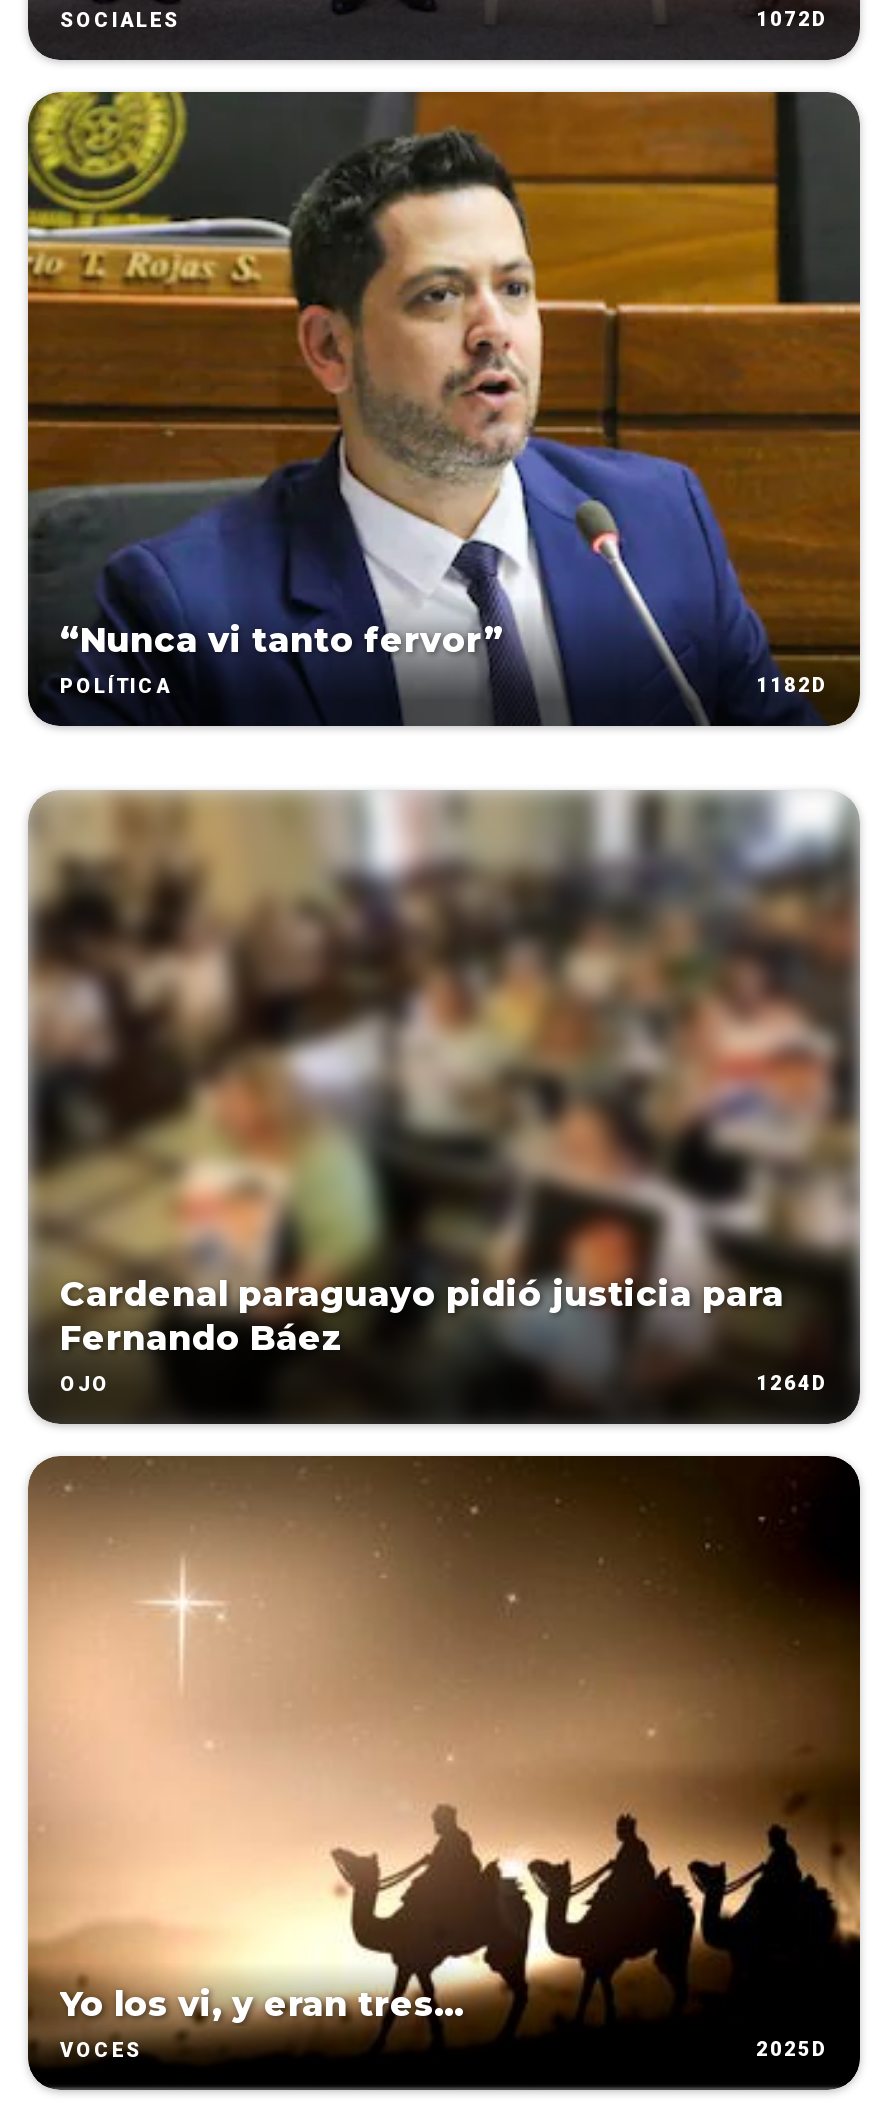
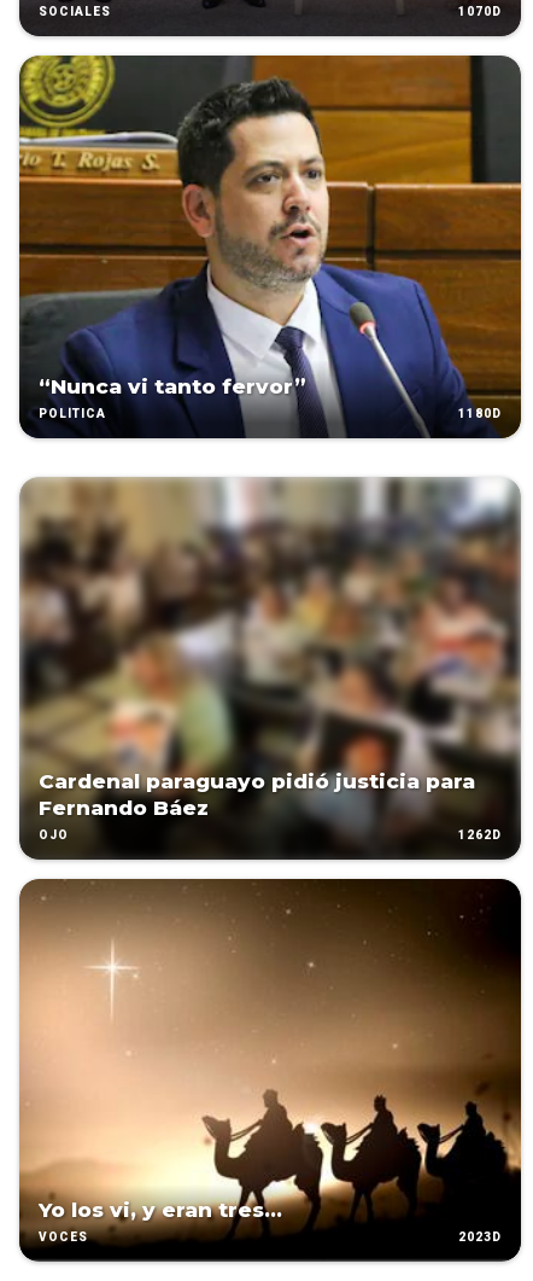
- 1072D
+ 1070D

- 1182D
+ 1180D

- 1264D
+ 1262D

- 2025D
+ 2023D
